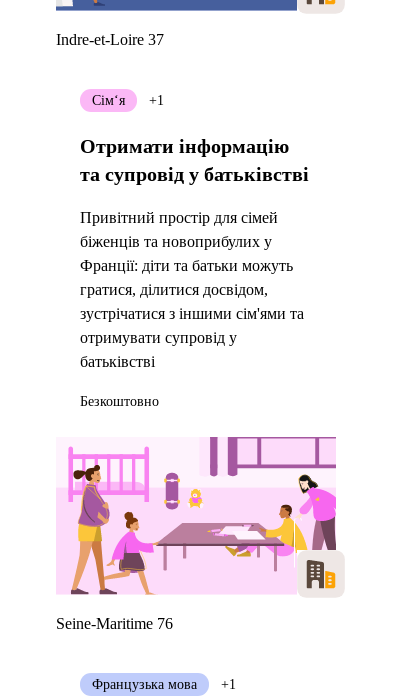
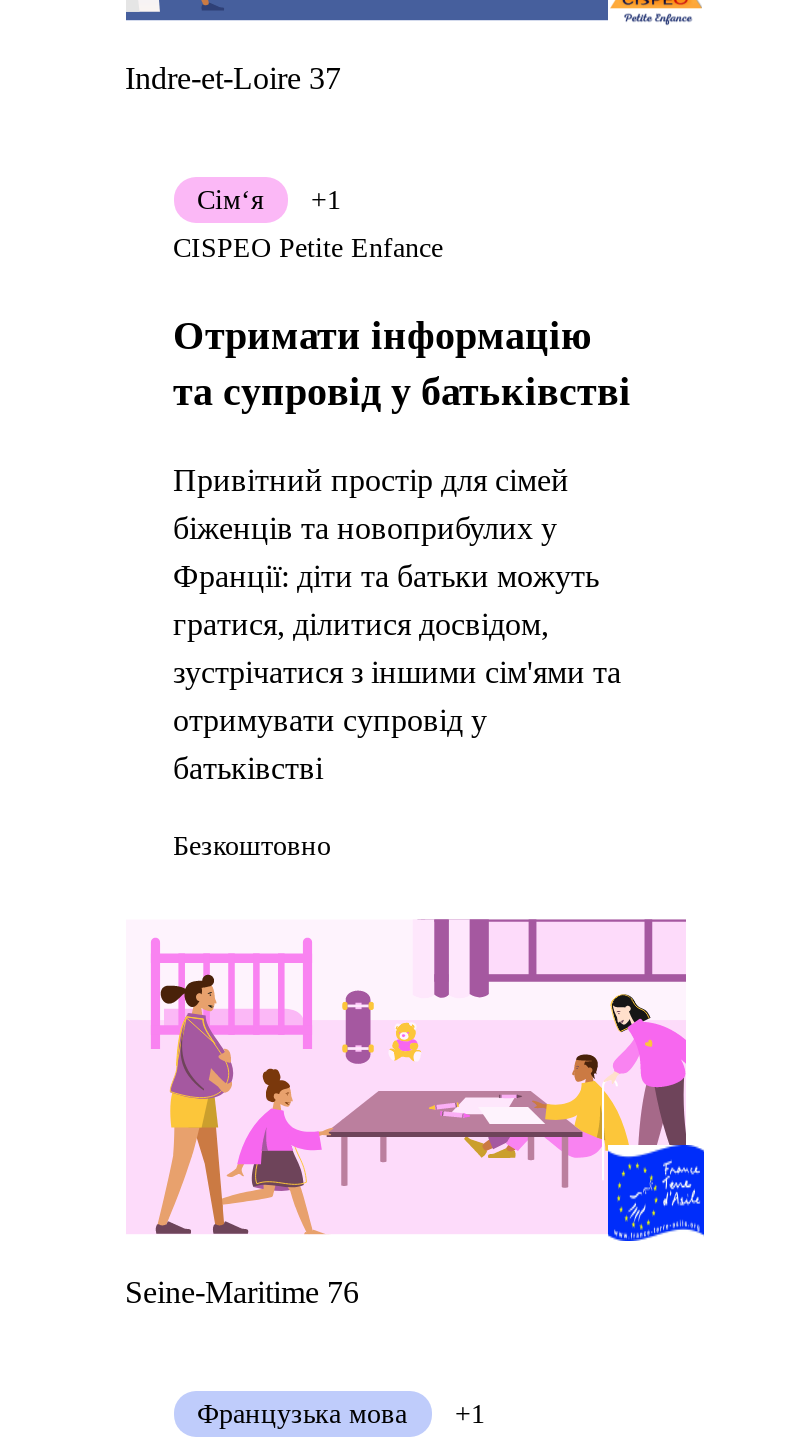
+ CISPEO Petite Enfance

- [image]
+ [image]
